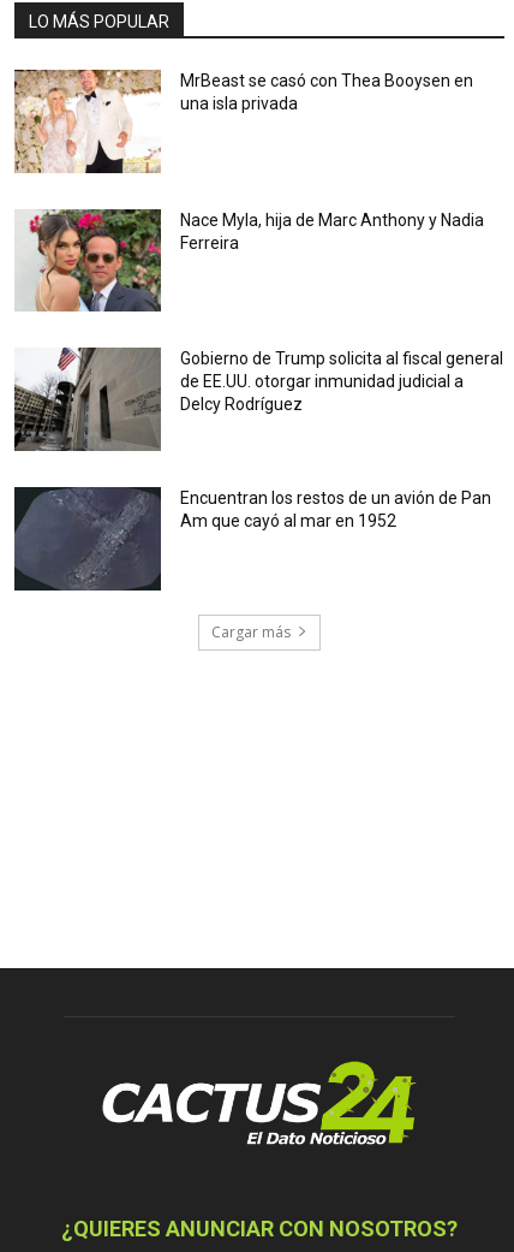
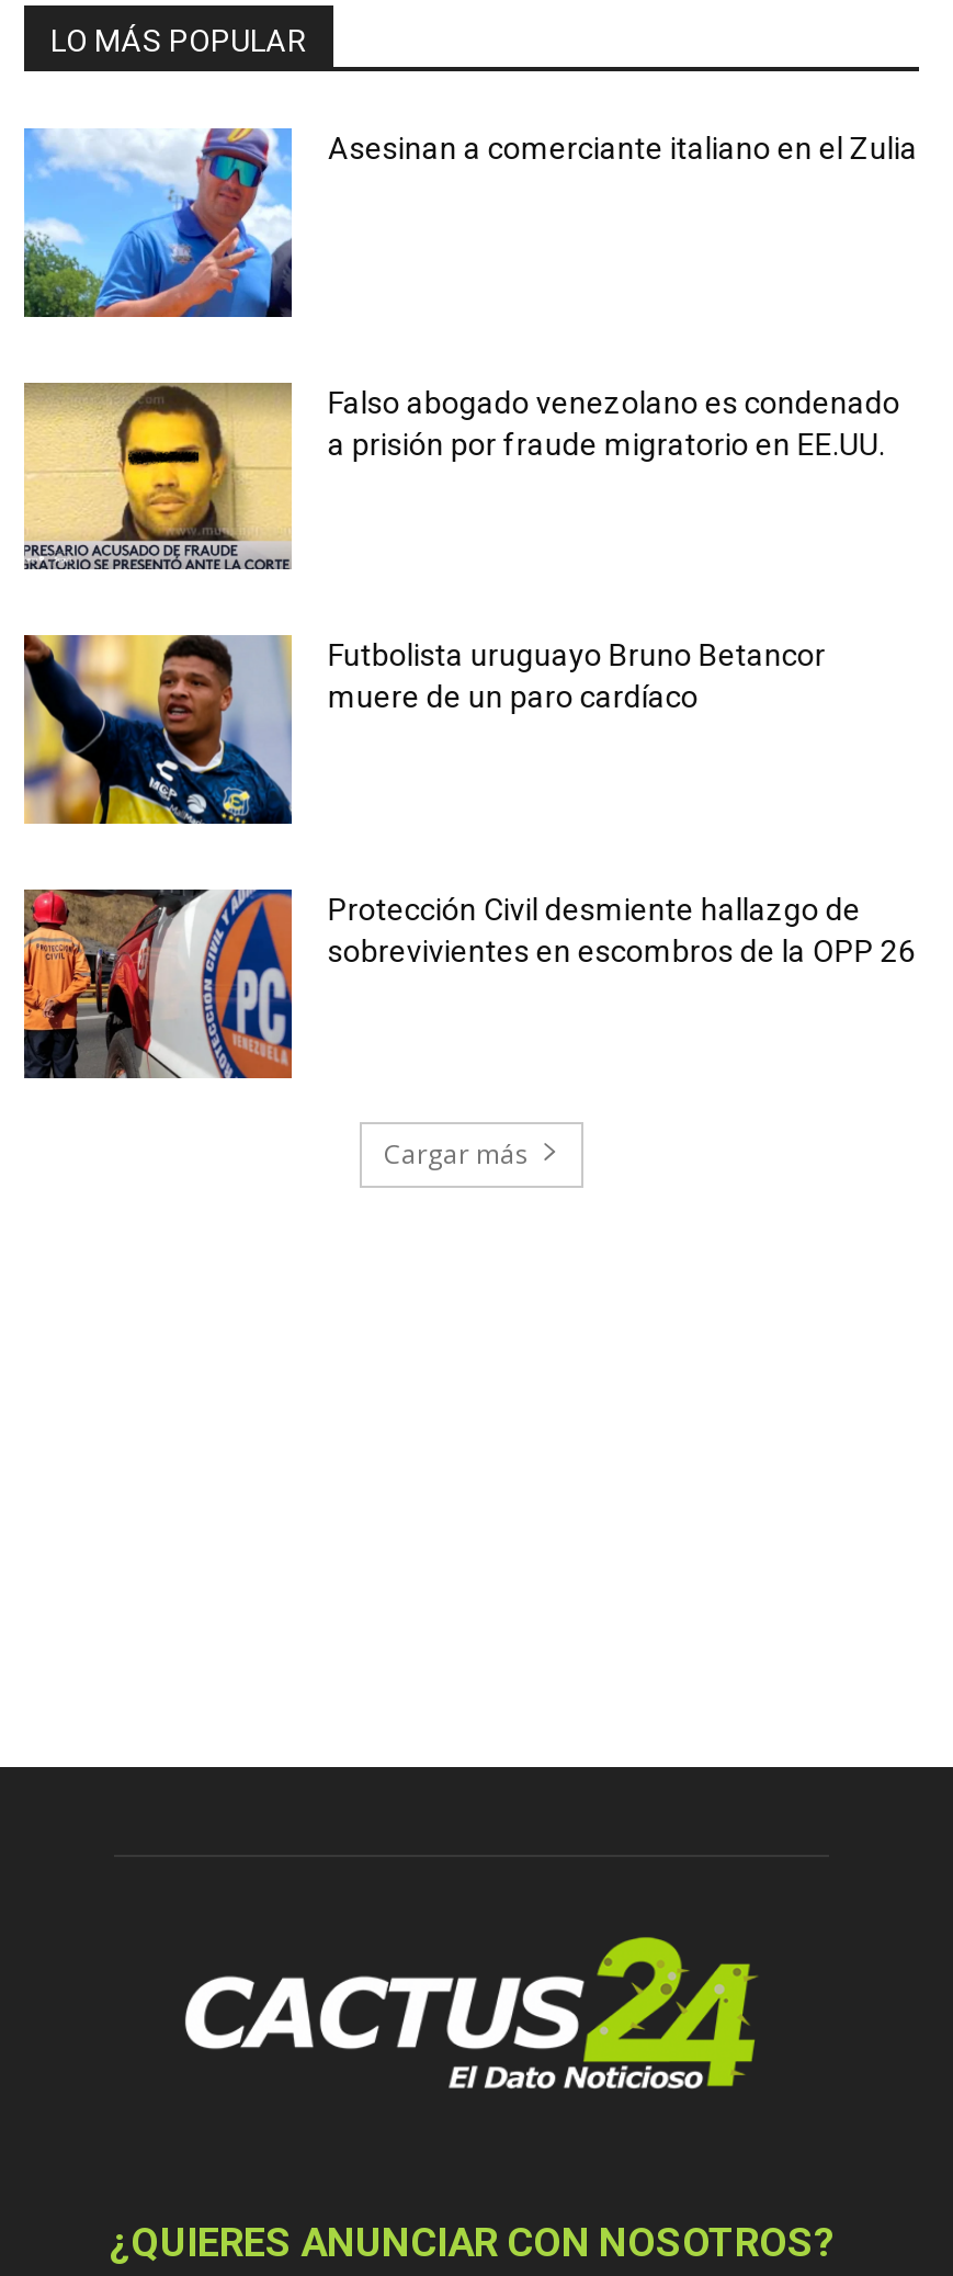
- [image]
- MrBeast se casó con Thea Booysen en
- una isla privada
+ [image]
+ Asesinan a comerciante italiano en el Zulia

- [image]
- Nace Myla, hija de Marc Anthony y Nadia
- Ferreira
+ [image]
+ Falso abogado venezolano es condenado
+ a prisión por fraude migratorio en EE.UU.

- [image]
- Gobierno de Trump solicita al fiscal general
- de EE.UU. otorgar inmunidad judicial a
- Delcy Rodríguez
+ [image]
+ Futbolista uruguayo Bruno Betancor
+ muere de un paro cardíaco

- [image]
- Encuentran los restos de un avión de Pan
- Am que cayó al mar en 1952
+ [image]
+ Protección Civil desmiente hallazgo de
+ sobrevivientes en escombros de la OPP 26
